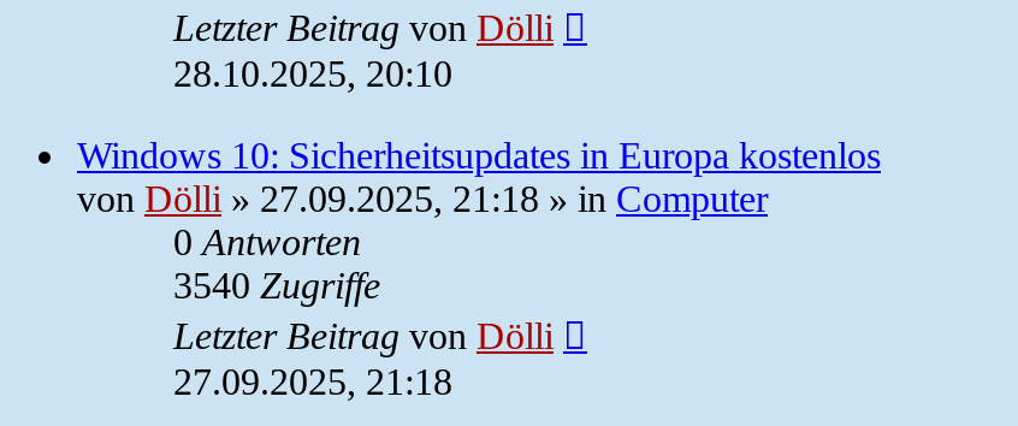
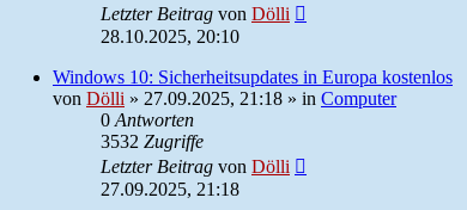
- 3540 Zugriffe
+ 3532 Zugriffe
